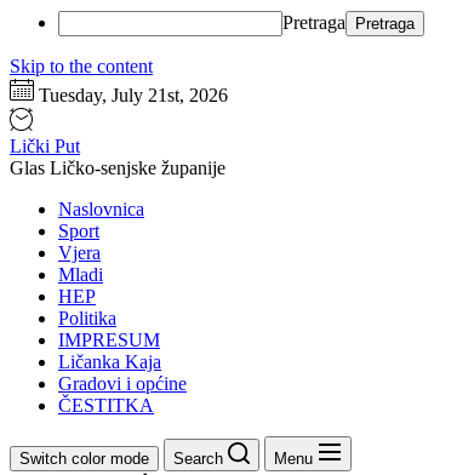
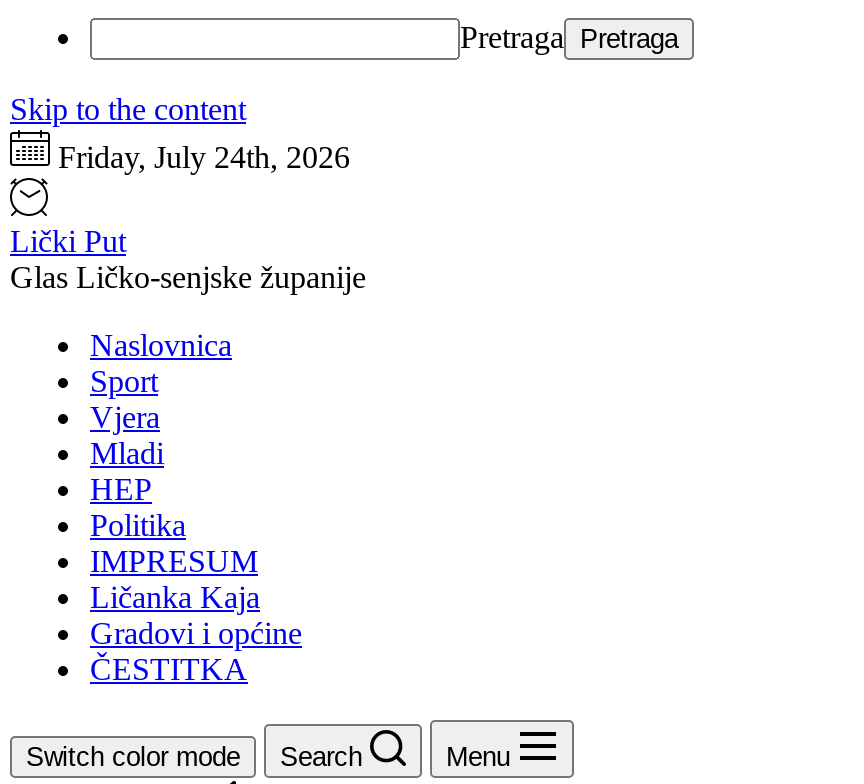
- Tuesday, July 21st, 2026
+ Friday, July 24th, 2026
